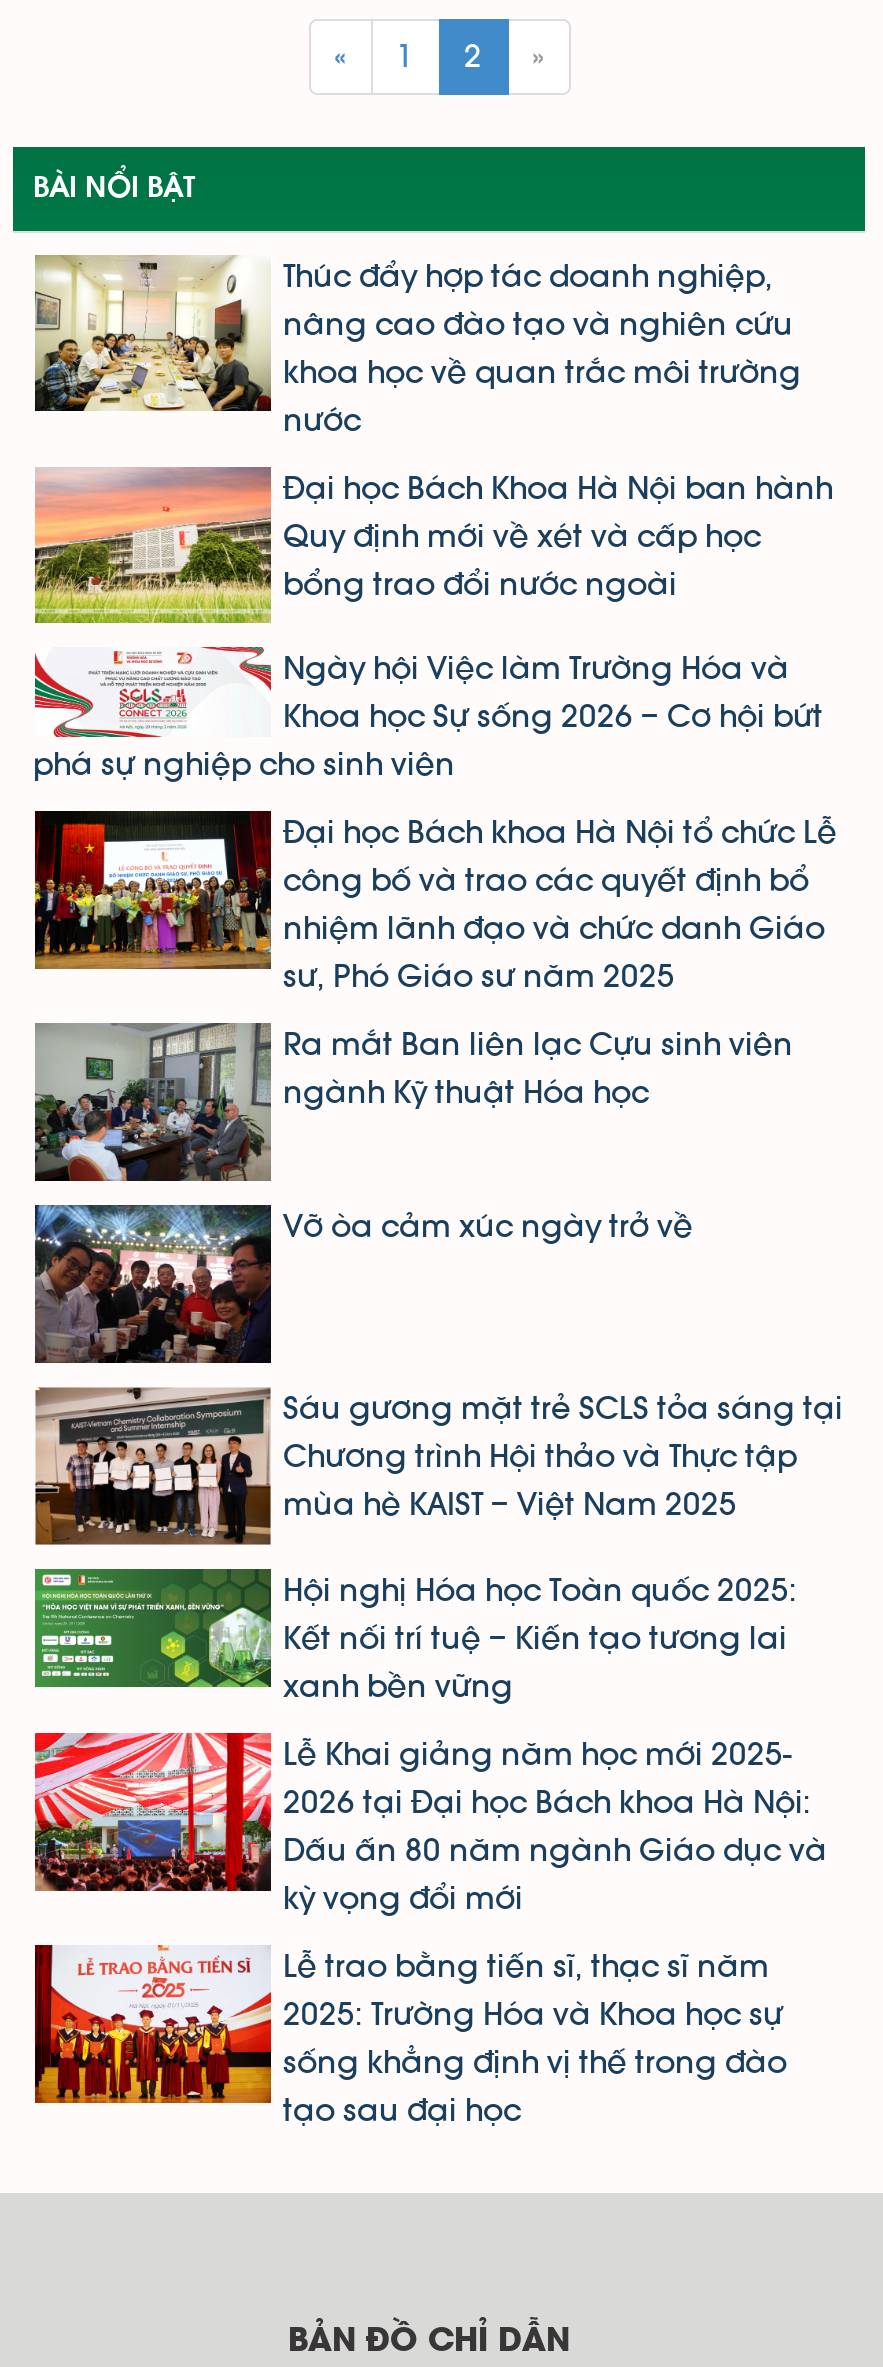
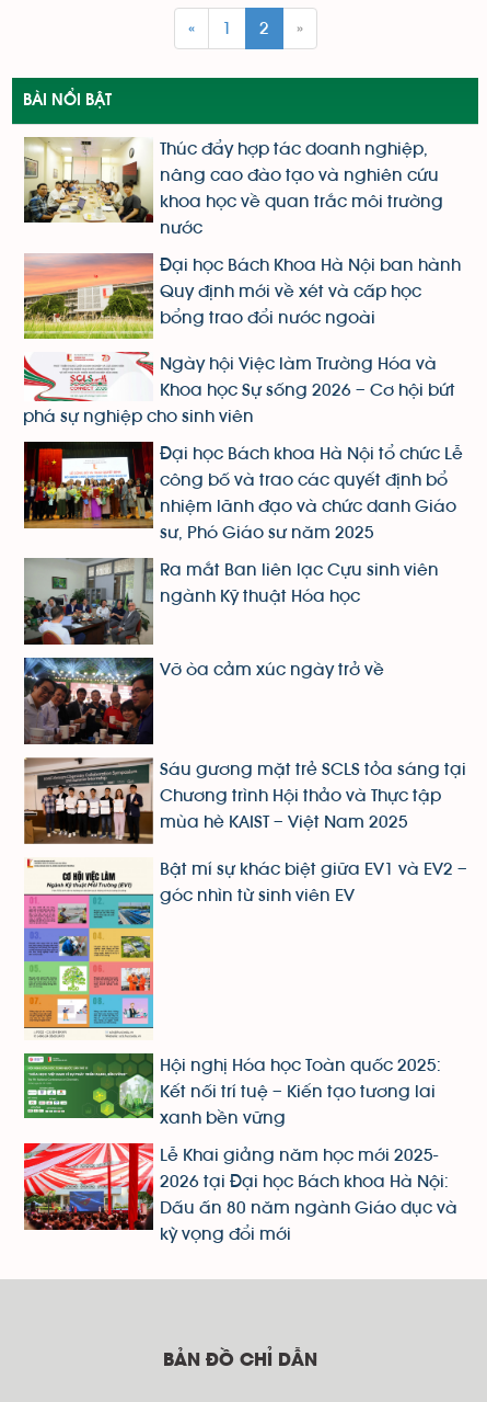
+ [image]
+ Bật mí sự khác biệt giữa EV1 và EV2 –
+ góc nhìn từ sinh viên EV

moved down: [image] | Hội nghị Hóa học Toàn quốc 2025: | Kết nối trí tuệ – Kiến tạo tương lai | xanh bền vững | Lễ Khai giảng năm học mới 2025- | 2026 tại Đại học Bách khoa Hà Nội: | Dấu ấn 80 năm ngành Giáo dục và | kỳ vọng đổi mới

- [image]
- Lễ trao bằng tiến sĩ, thạc sĩ năm
- 2025: Trường Hóa và Khoa học sự
- sống khẳng định vị thế trong đào
- tạo sau đại học
